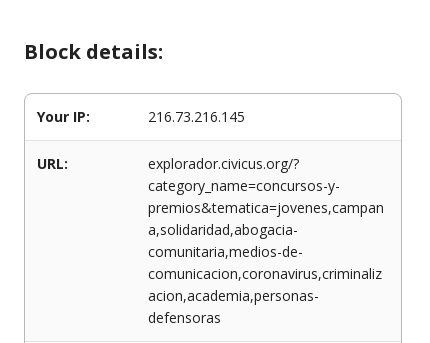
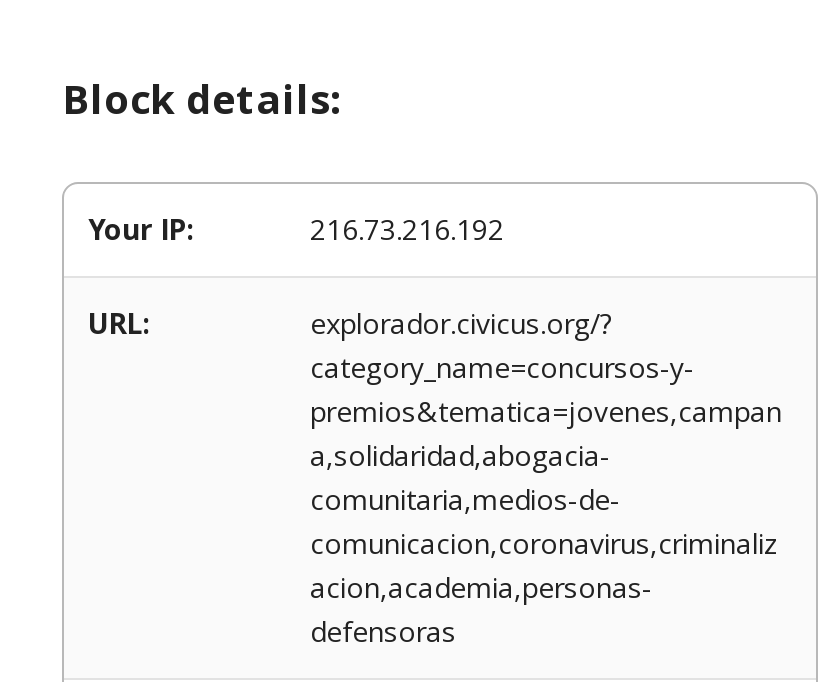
- 216.73.216.145
+ 216.73.216.192
